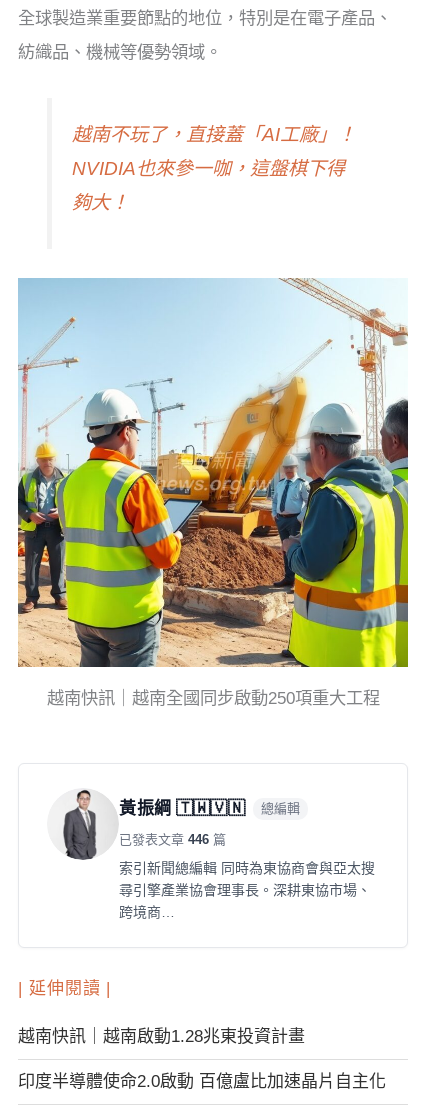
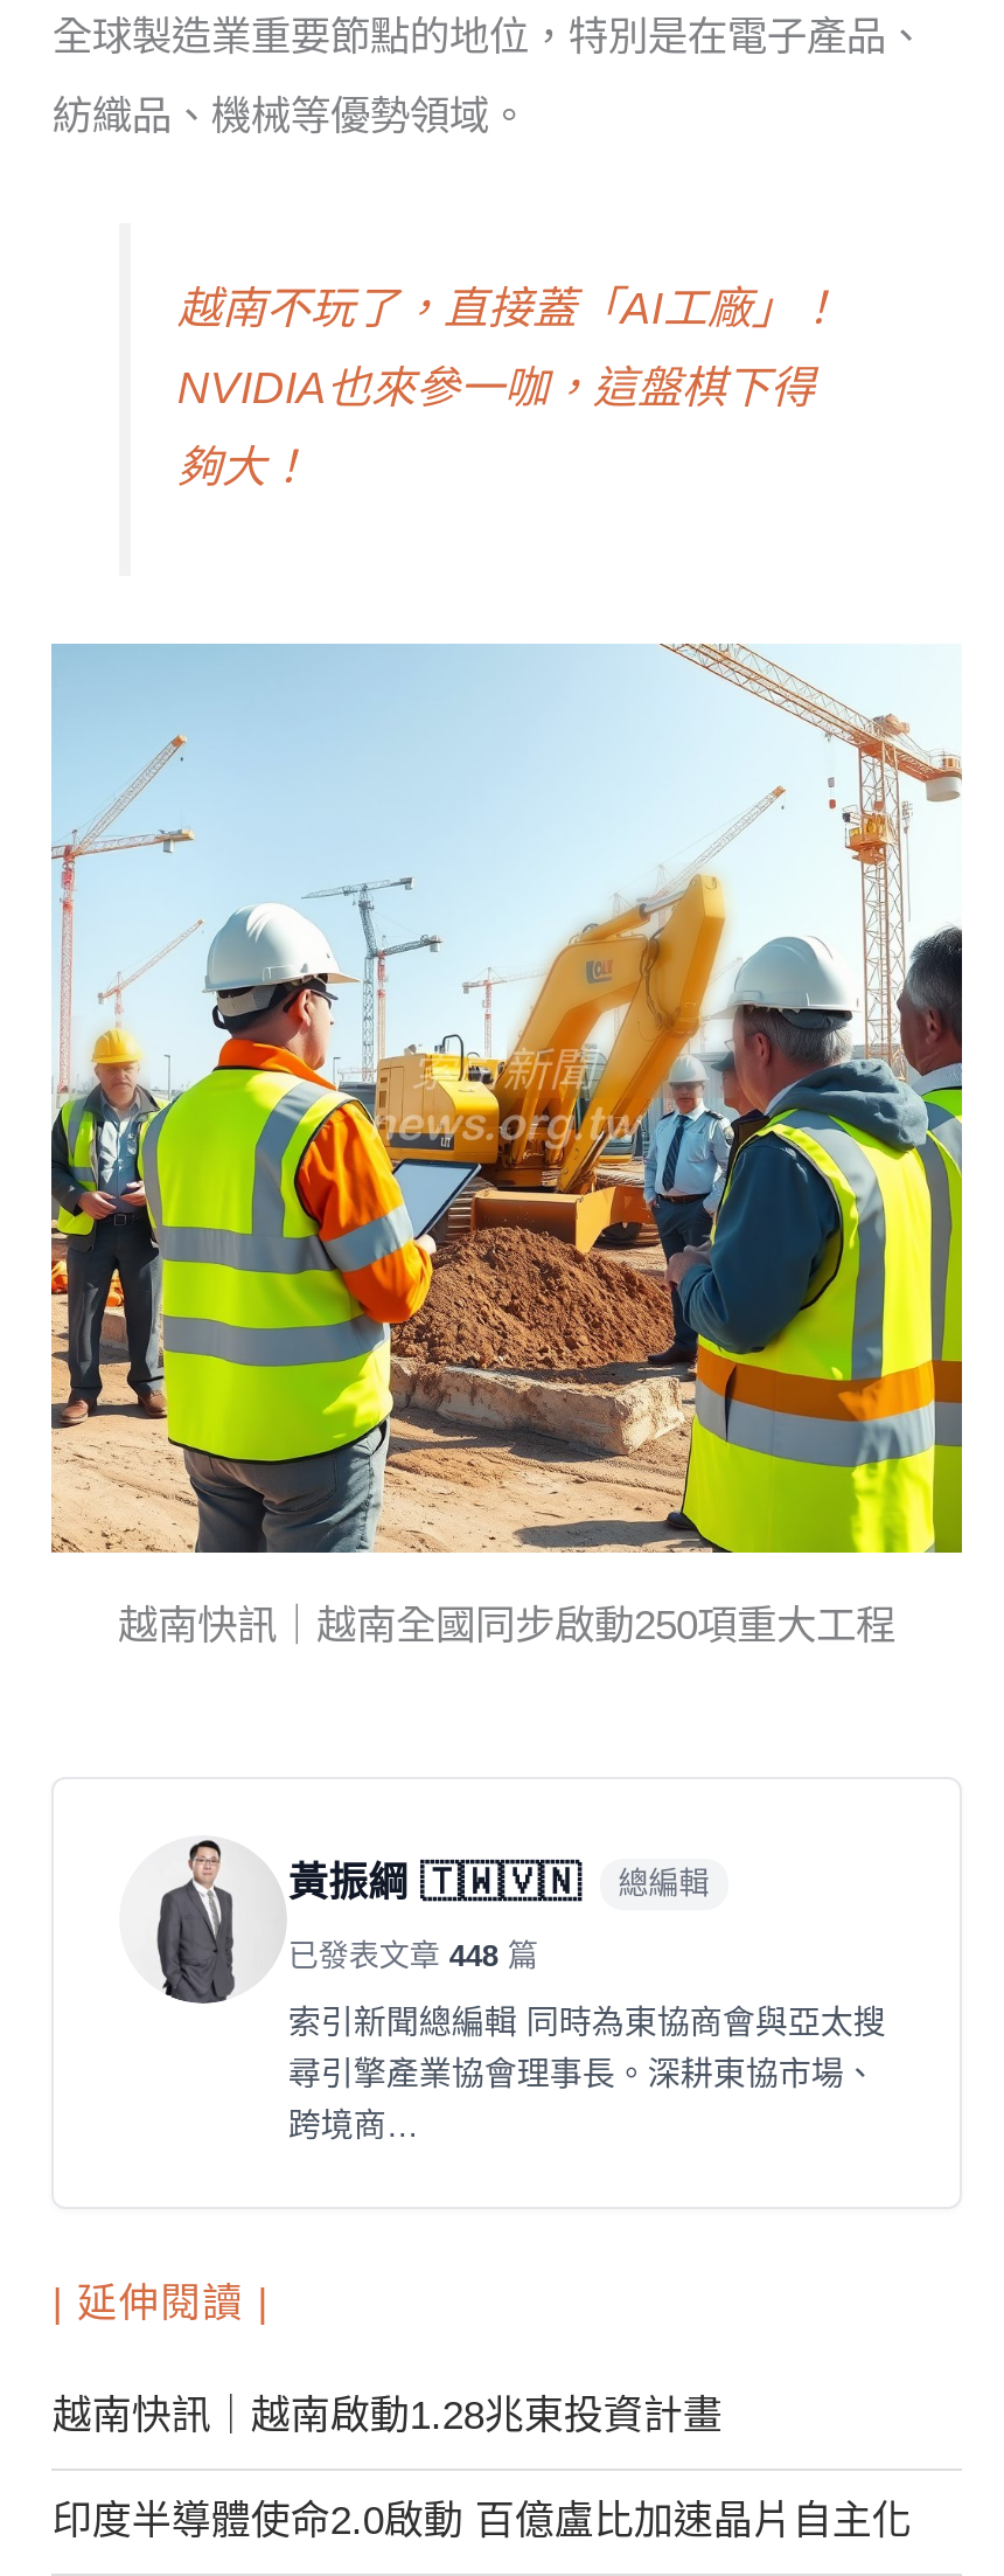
- 已發表文章446篇
+ 已發表文章448篇
